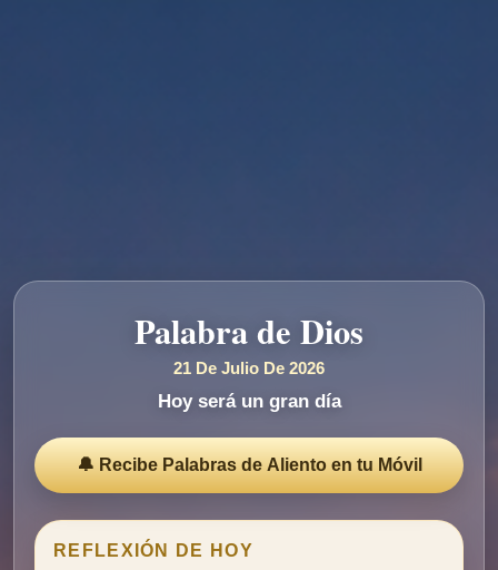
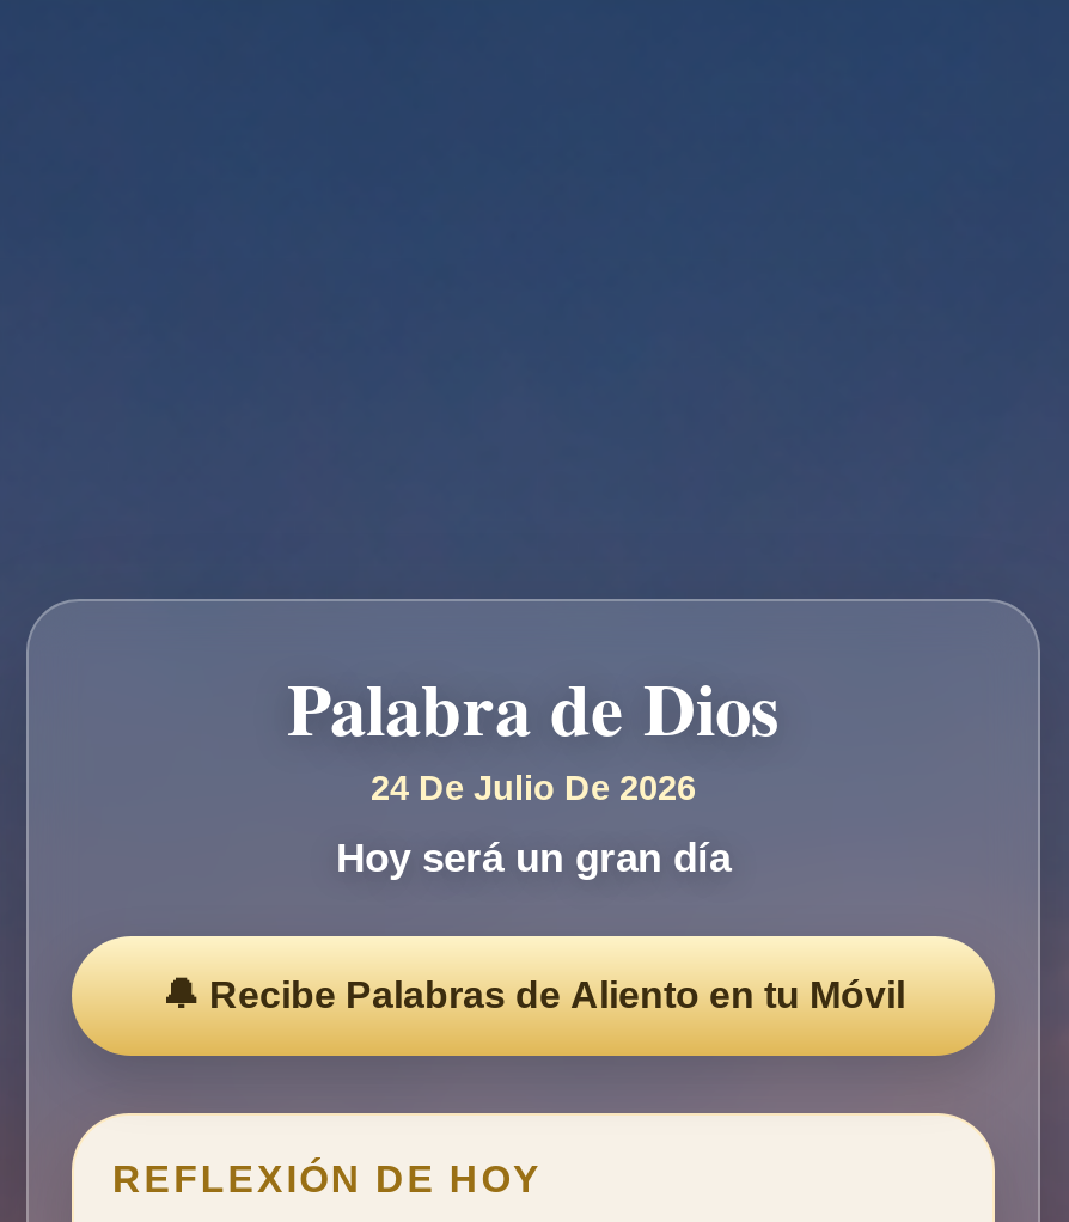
- 21 De Julio De 2026
+ 24 De Julio De 2026
